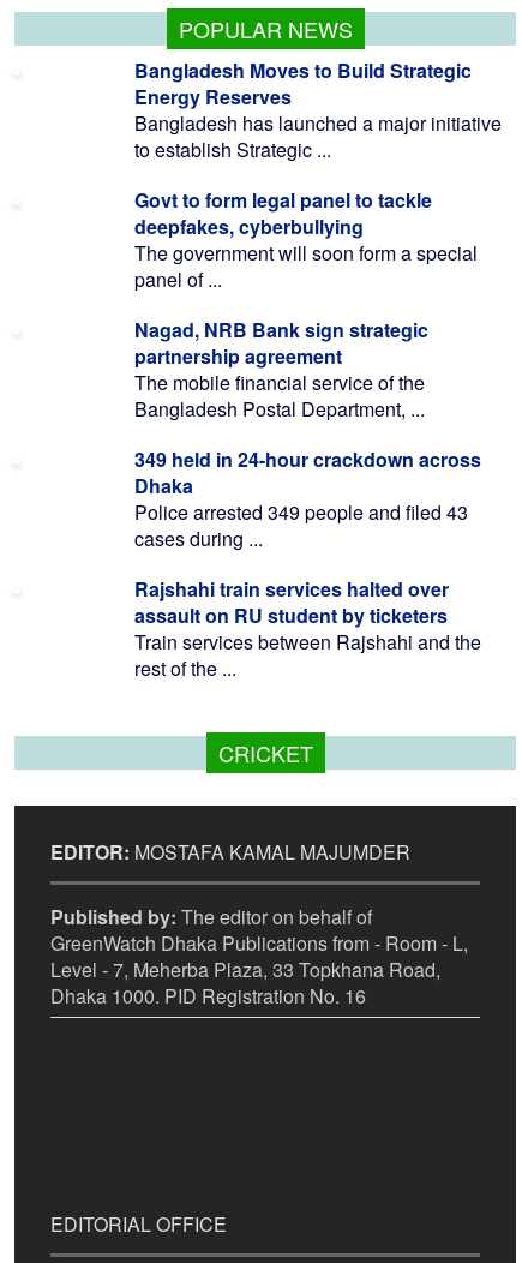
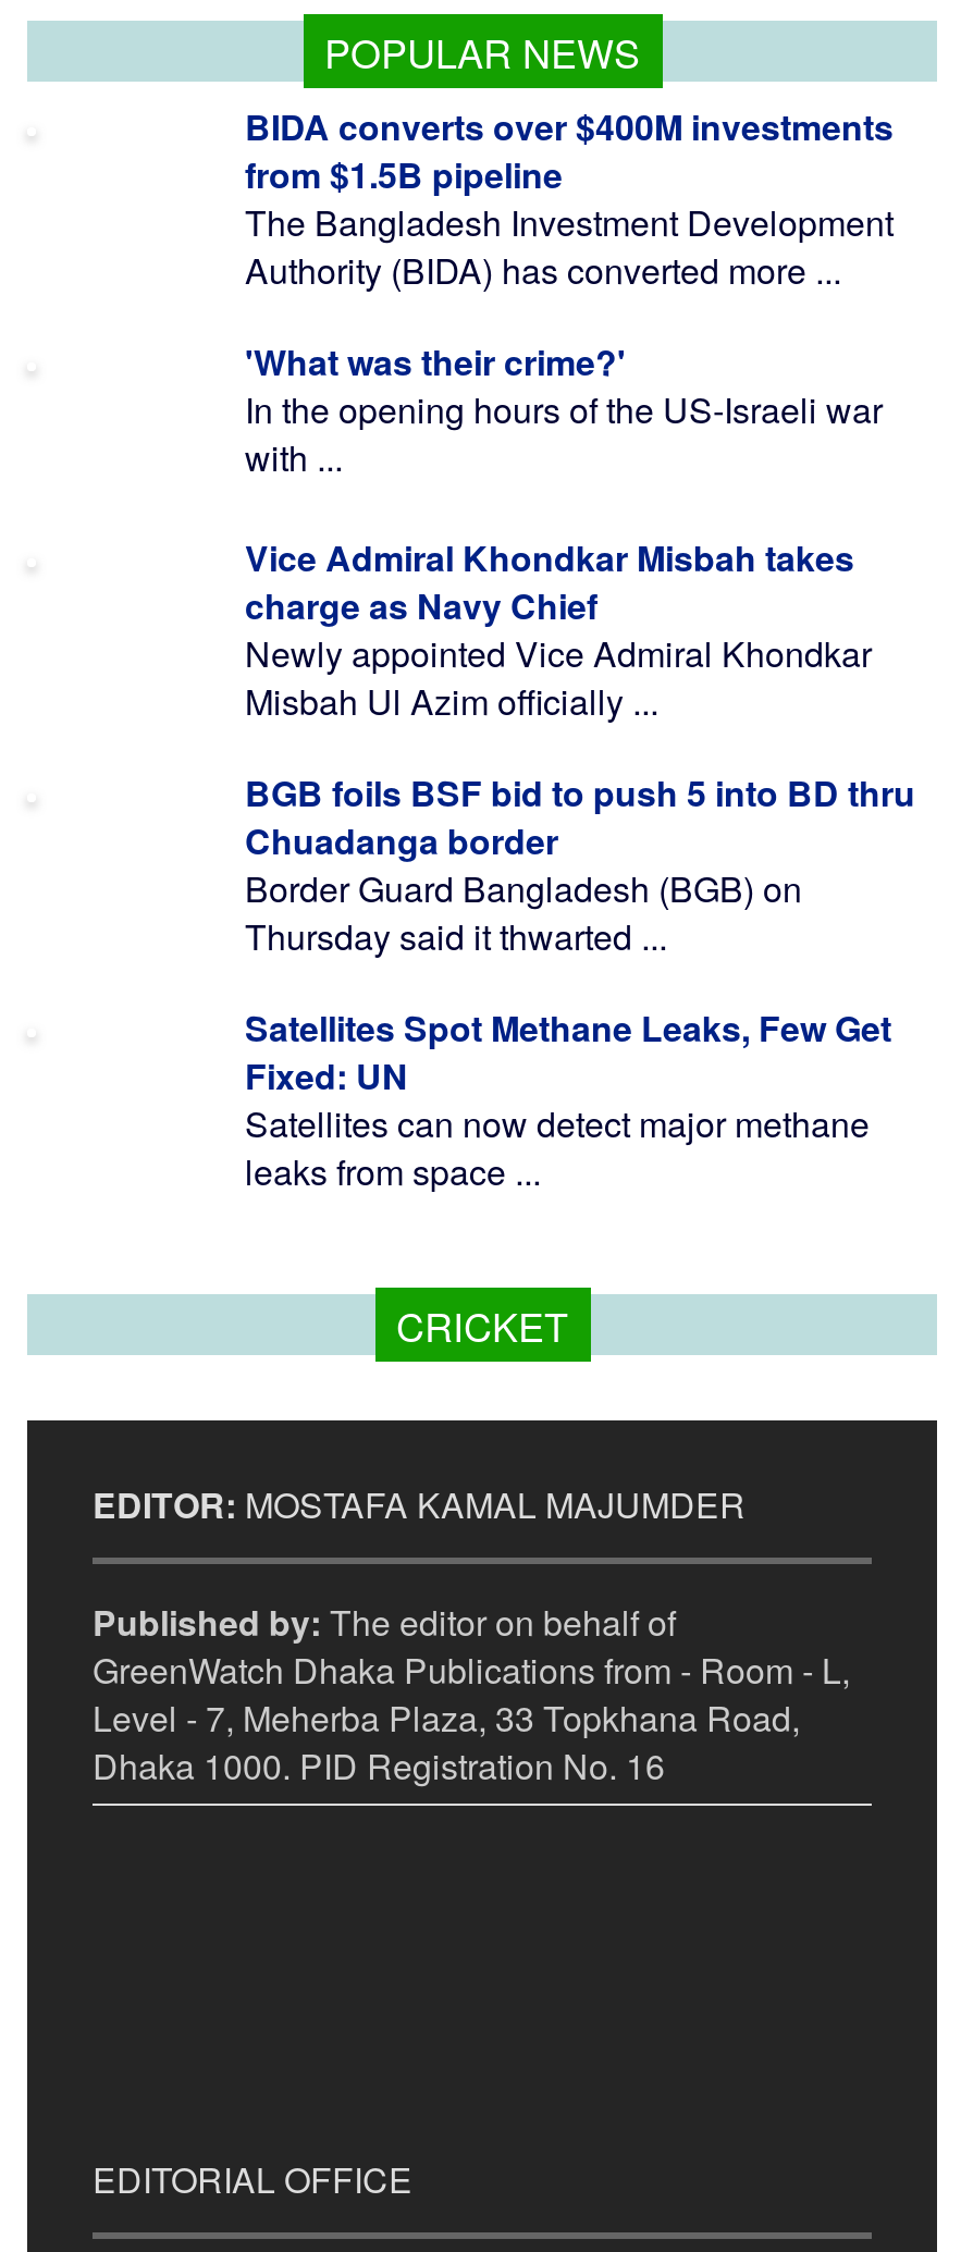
- Bangladesh Moves to Build Strategic
- Energy Reserves
- Bangladesh has launched a major initiative
- to establish Strategic ...
+ BIDA converts over $400M investments
+ from $1.5B pipeline
+ The Bangladesh Investment Development
+ Authority (BIDA) has converted more ...

- Govt to form legal panel to tackle
- deepfakes, cyberbullying
- The government will soon form a special
- panel of ...
+ 'What was their crime?'
+ In the opening hours of the US-Israeli war
+ with ...

- Nagad, NRB Bank sign strategic
- partnership agreement
- The mobile financial service of the
- Bangladesh Postal Department, ...
+ Vice Admiral Khondkar Misbah takes
+ charge as Navy Chief
+ Newly appointed Vice Admiral Khondkar
+ Misbah Ul Azim officially ...

- 349 held in 24-hour crackdown across
- Dhaka
- Police arrested 349 people and filed 43
- cases during ...
+ BGB foils BSF bid to push 5 into BD thru
+ Chuadanga border
+ Border Guard Bangladesh (BGB) on
+ Thursday said it thwarted ...

- Rajshahi train services halted over
- assault on RU student by ticketers
- Train services between Rajshahi and the
- rest of the ...
+ Satellites Spot Methane Leaks, Few Get
+ Fixed: UN
+ Satellites can now detect major methane
+ leaks from space ...
